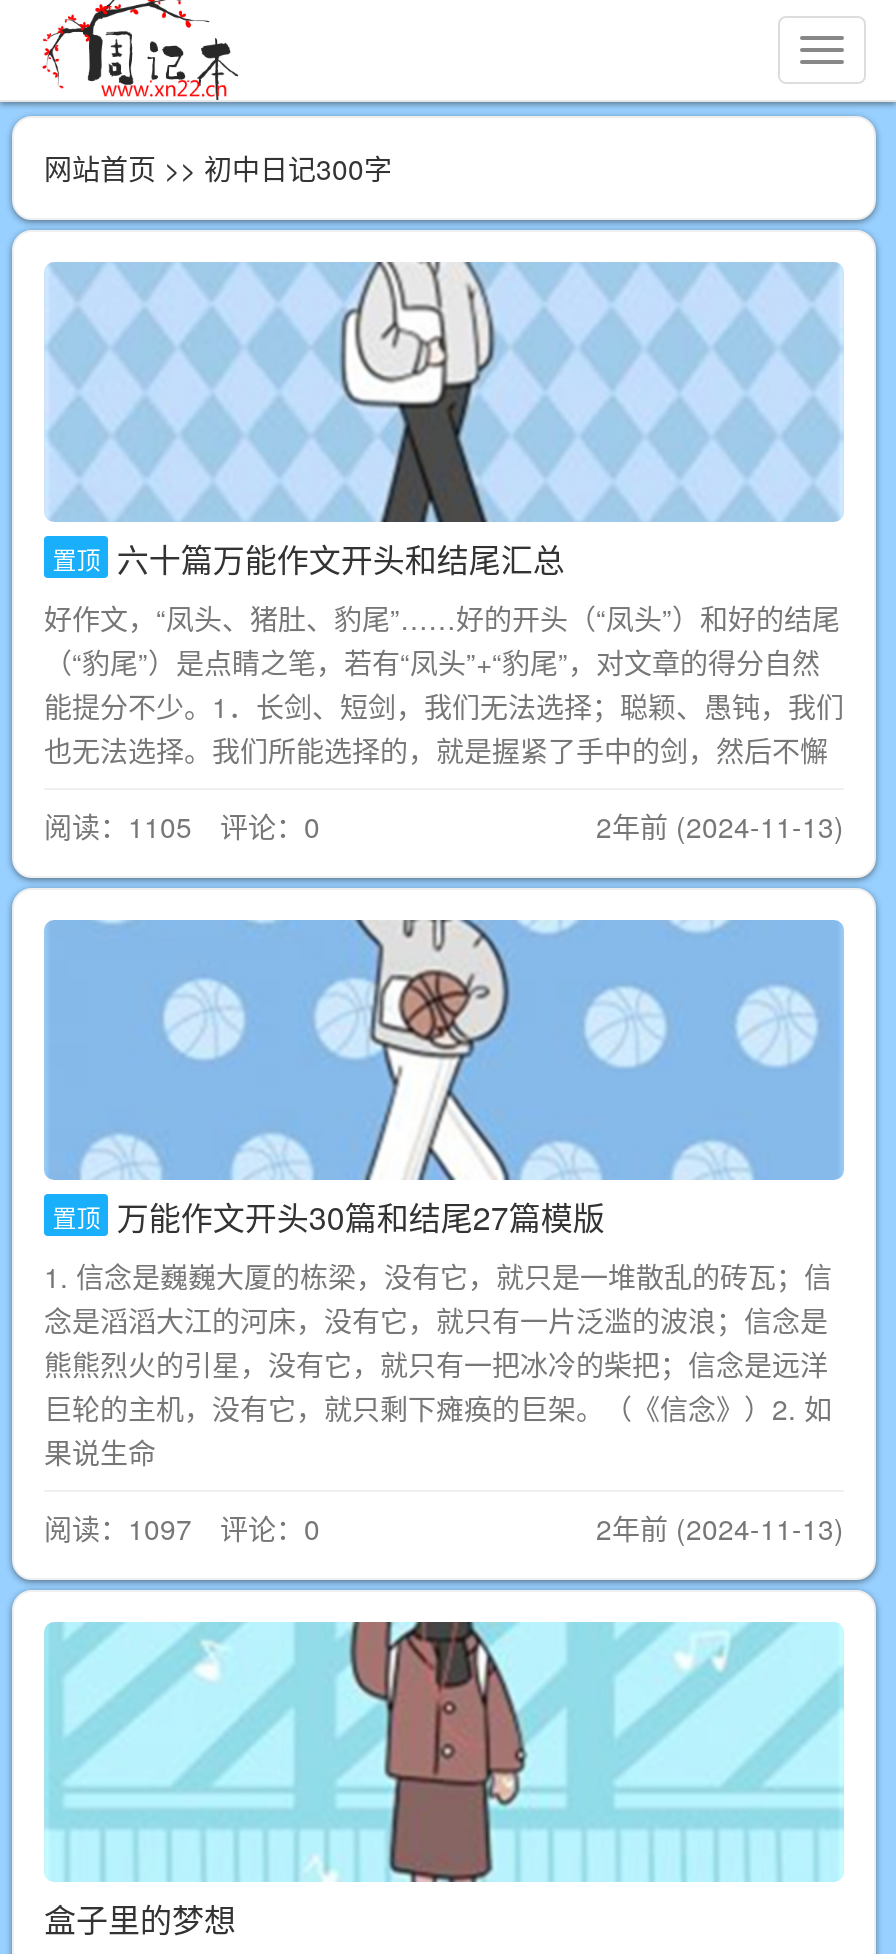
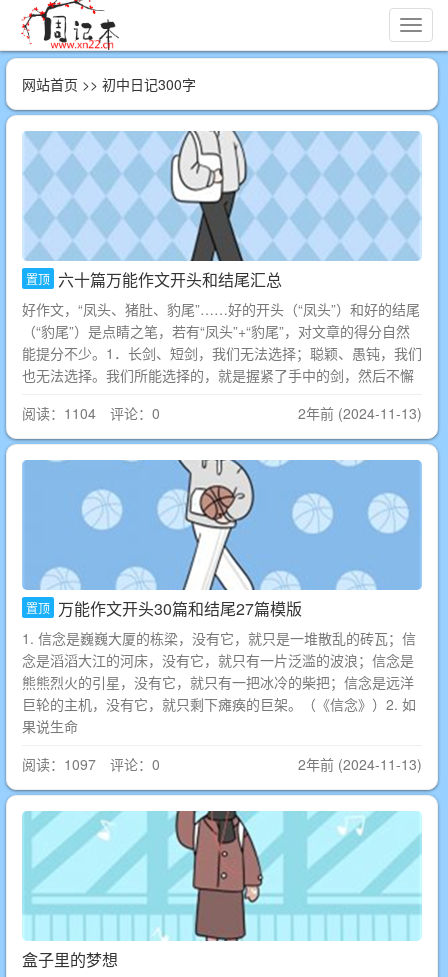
- 阅读：1105 评论：0
+ 阅读：1104 评论：0
